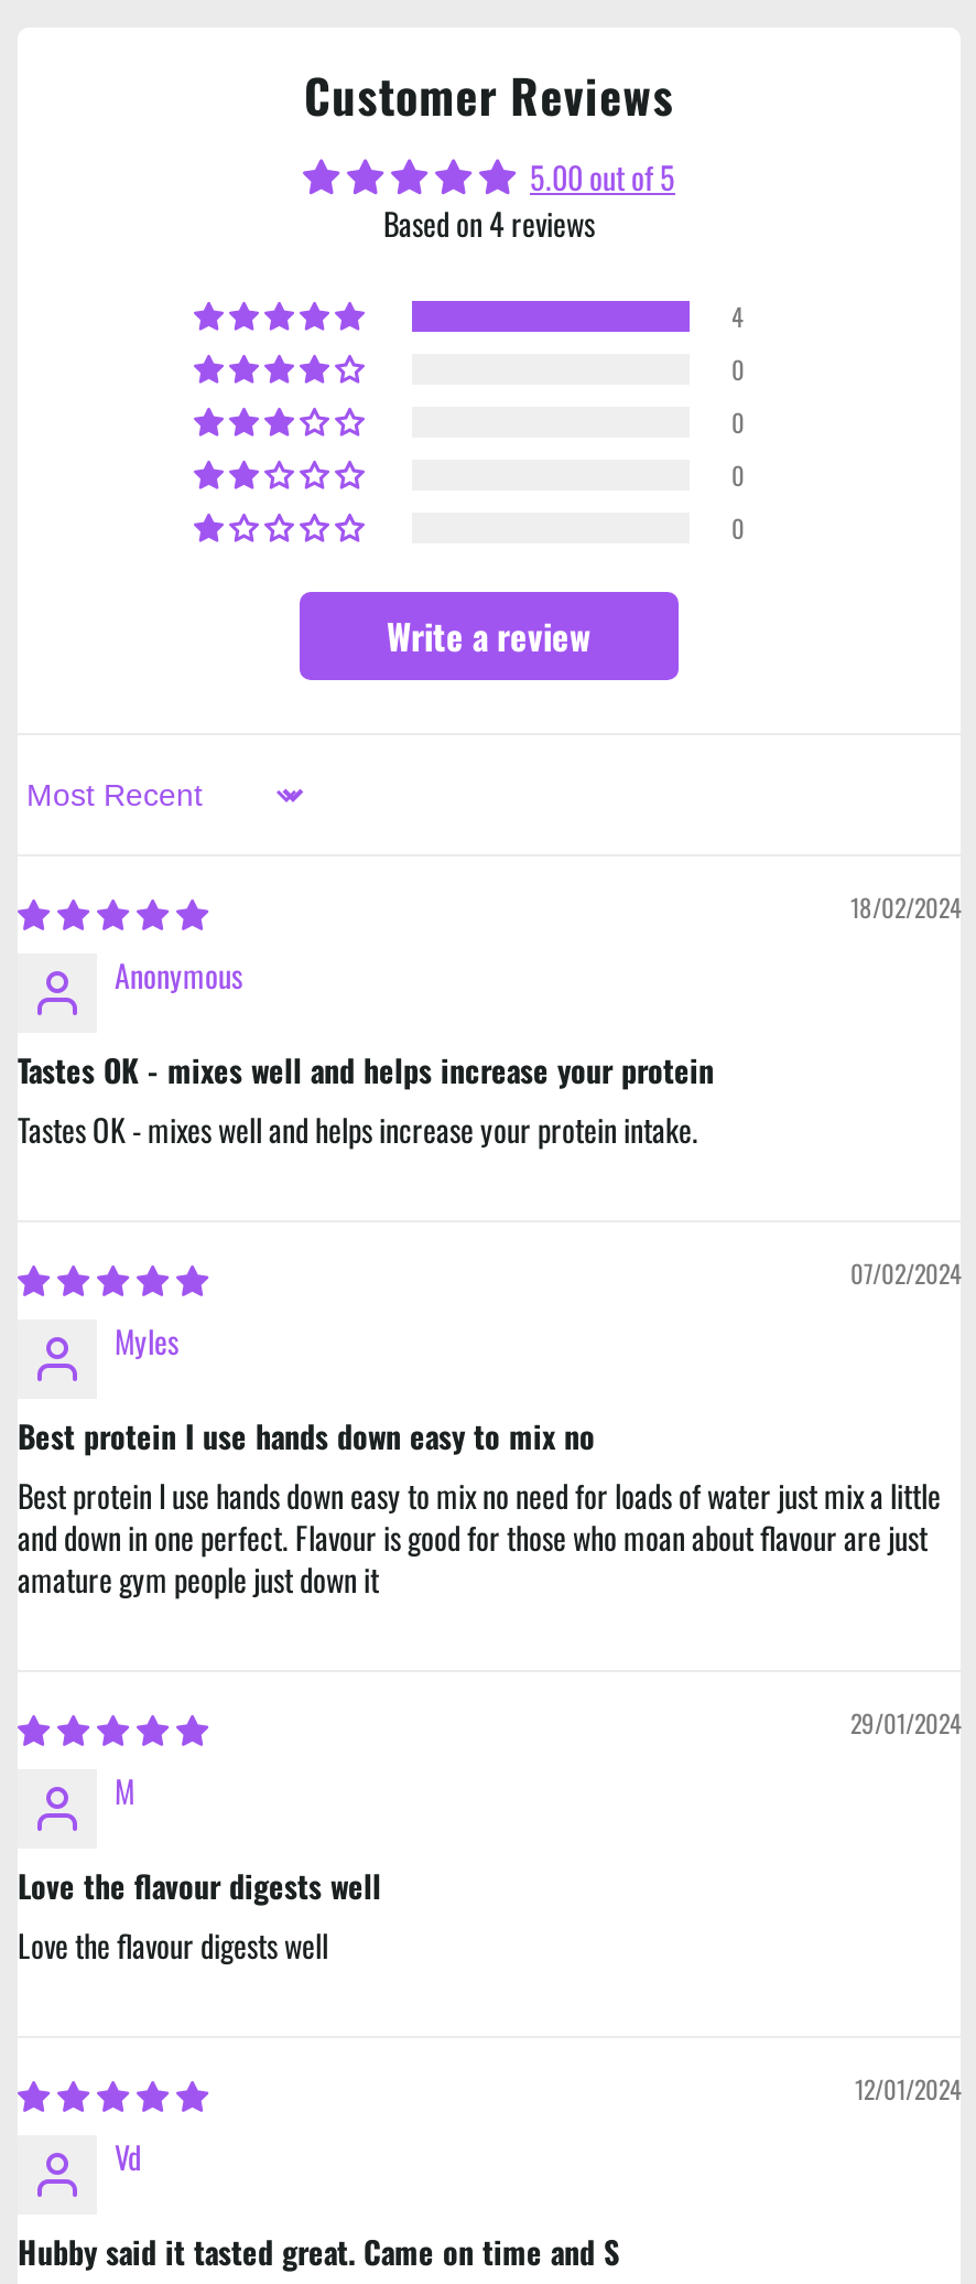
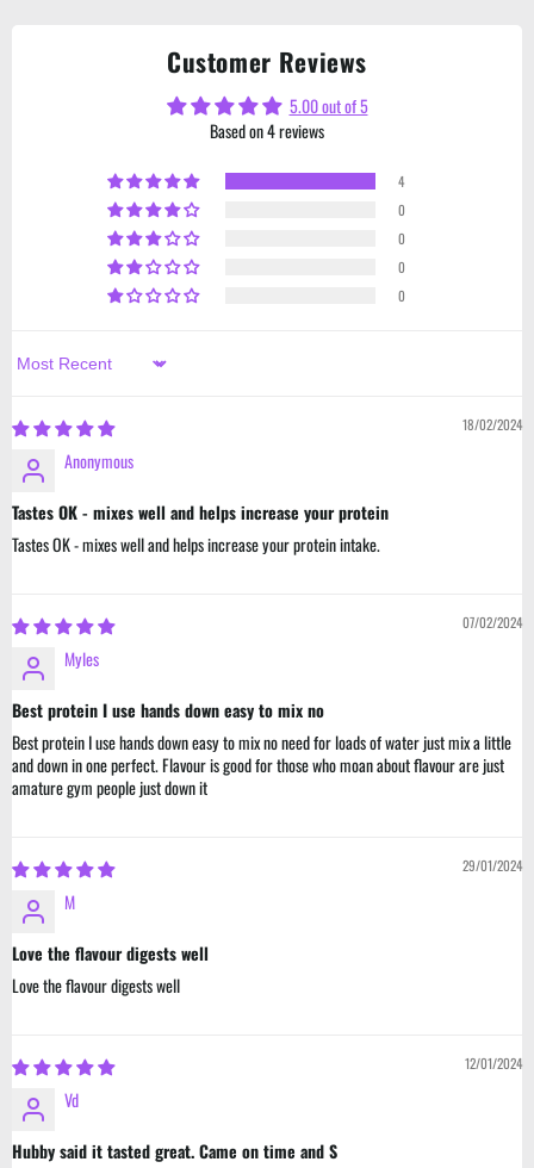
- Write a review
